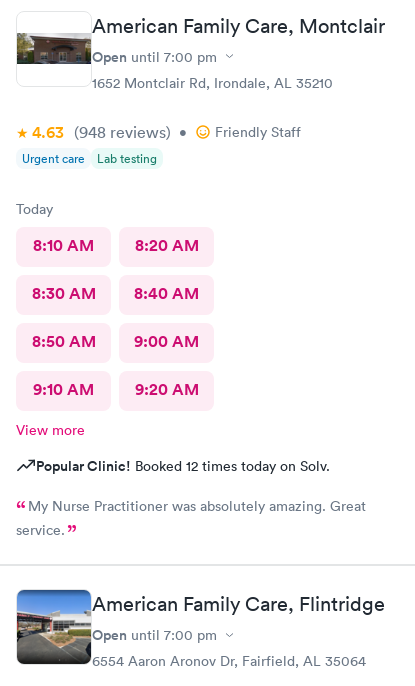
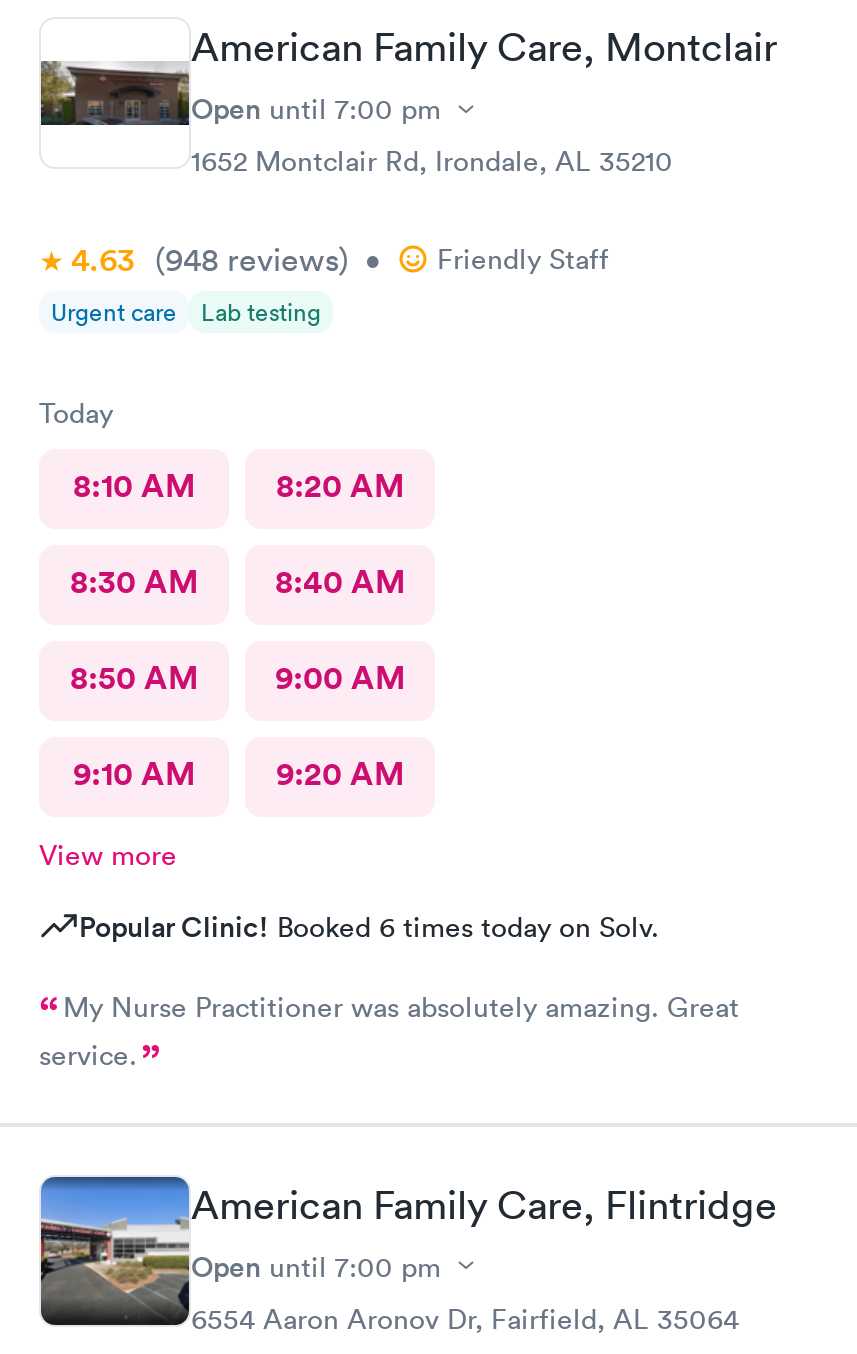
- Popular Clinic! Booked 12 times today on Solv.
+ Popular Clinic! Booked 6 times today on Solv.
